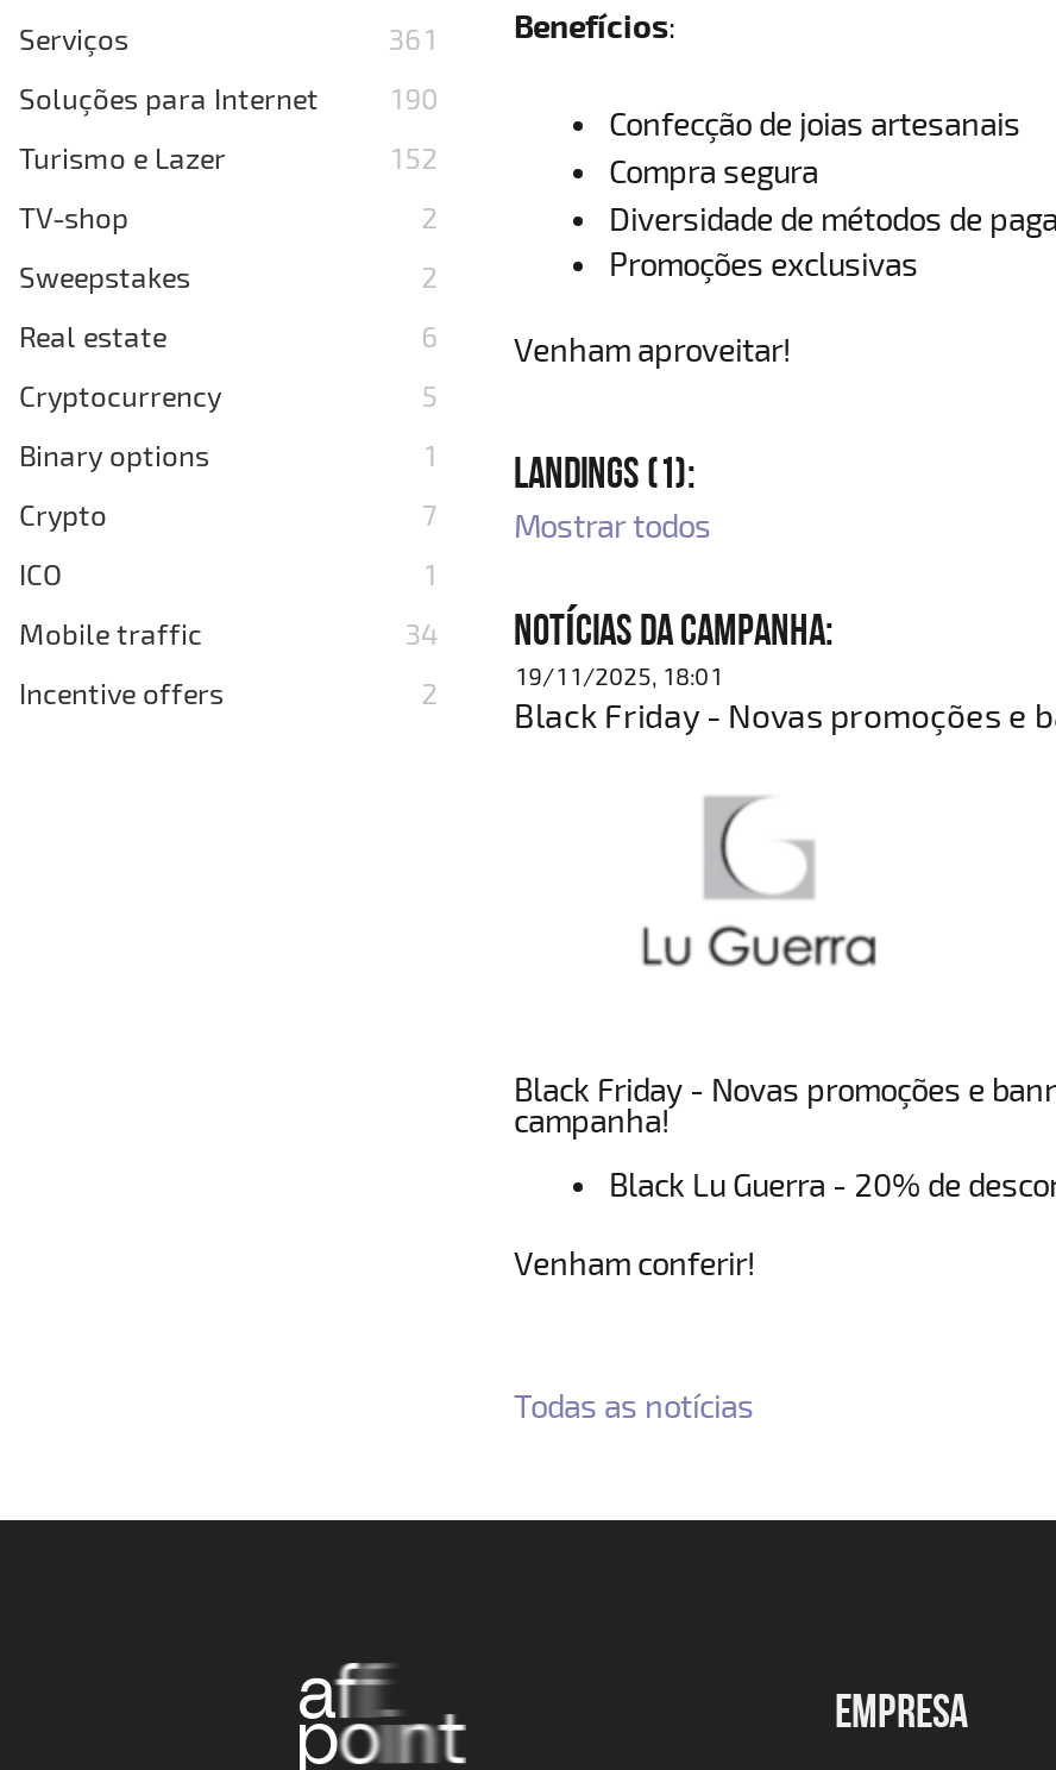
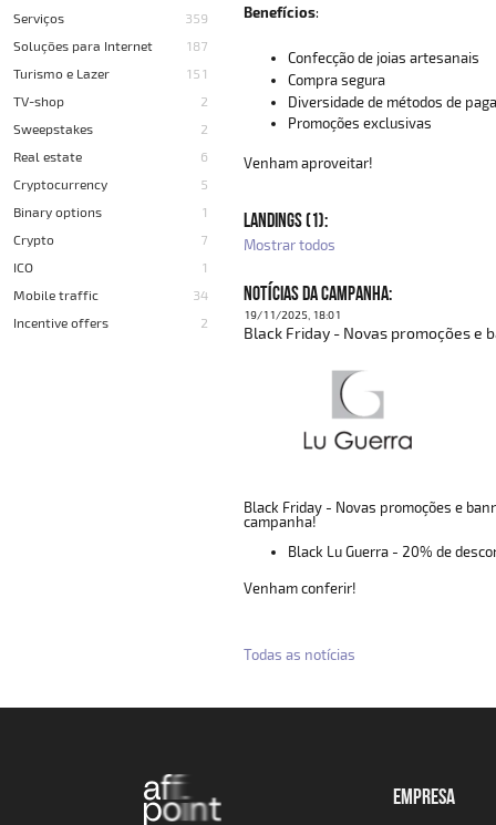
- 361
+ 359

- 190
+ 187

- 152
+ 151
